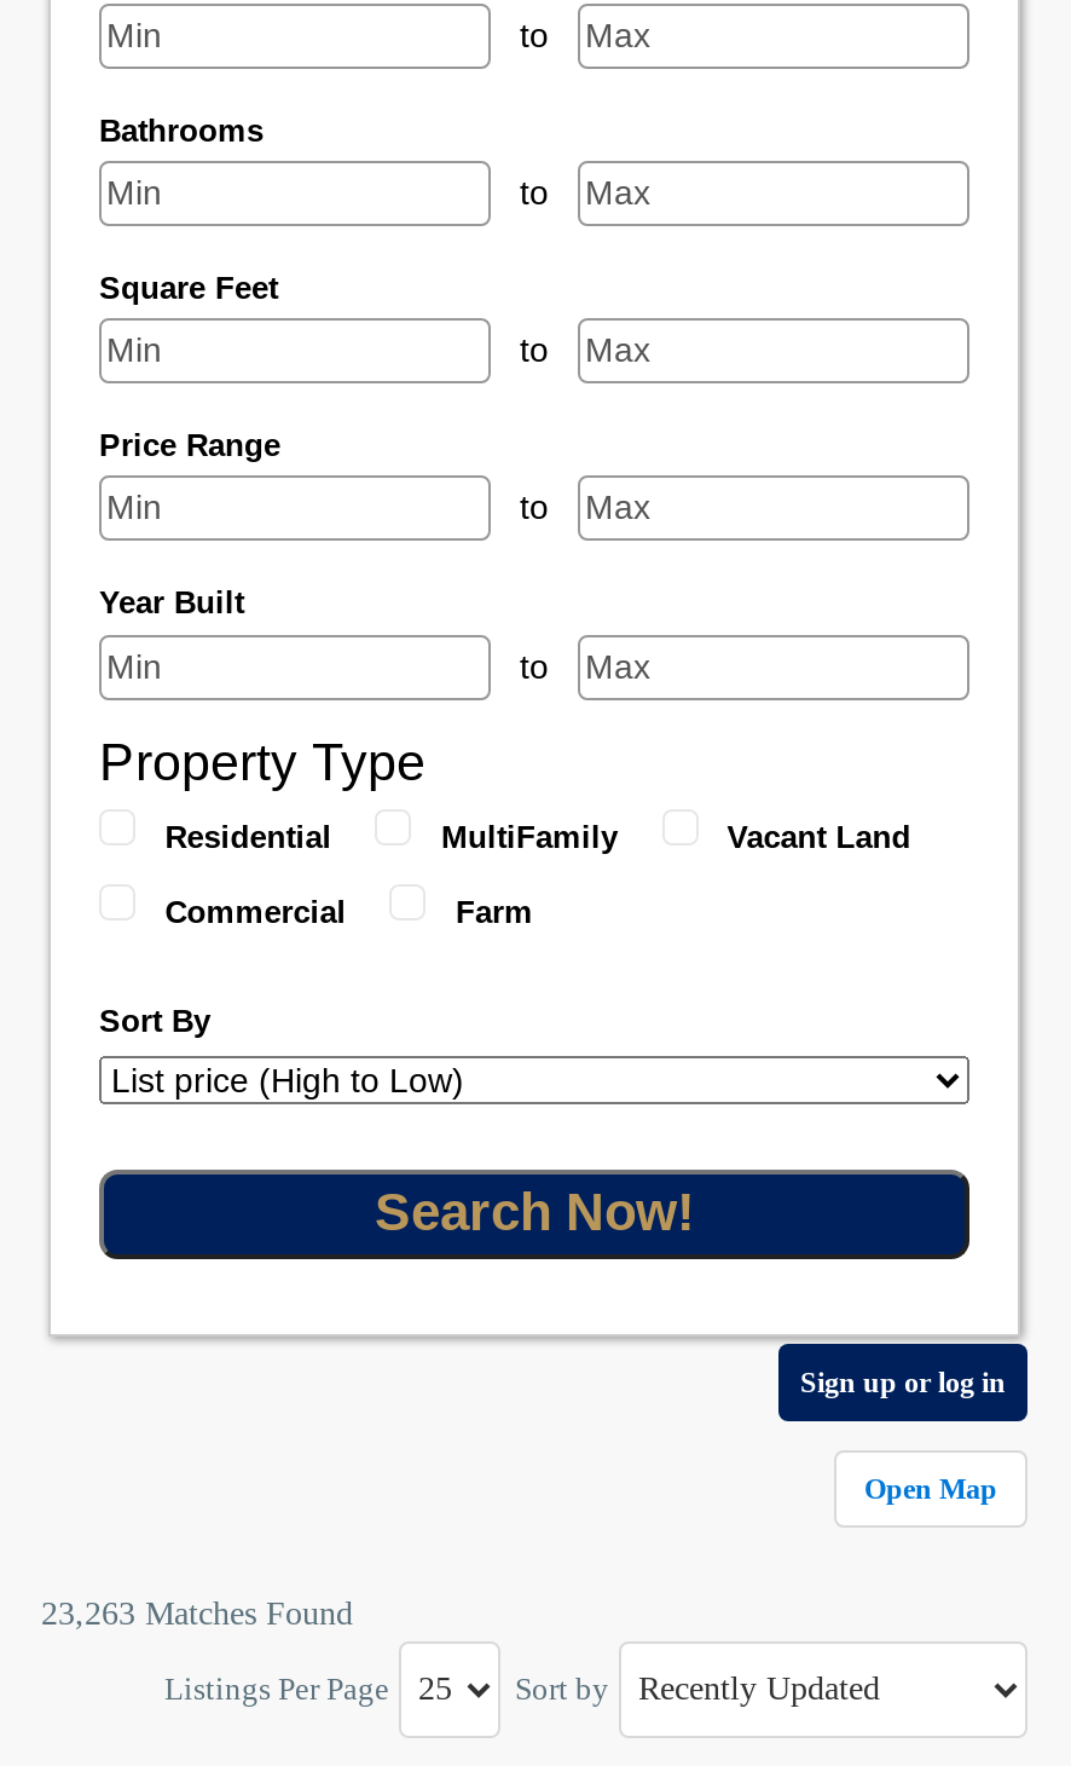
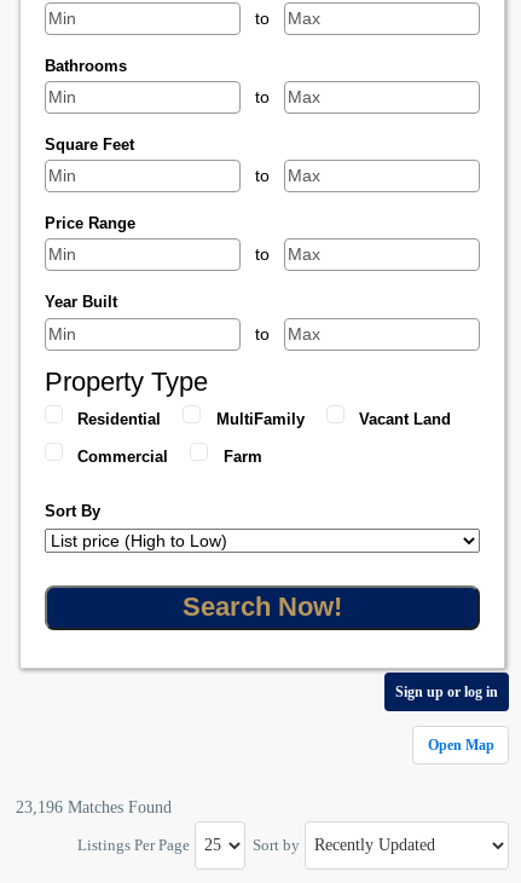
- 23,263 Matches Found
+ 23,196 Matches Found
